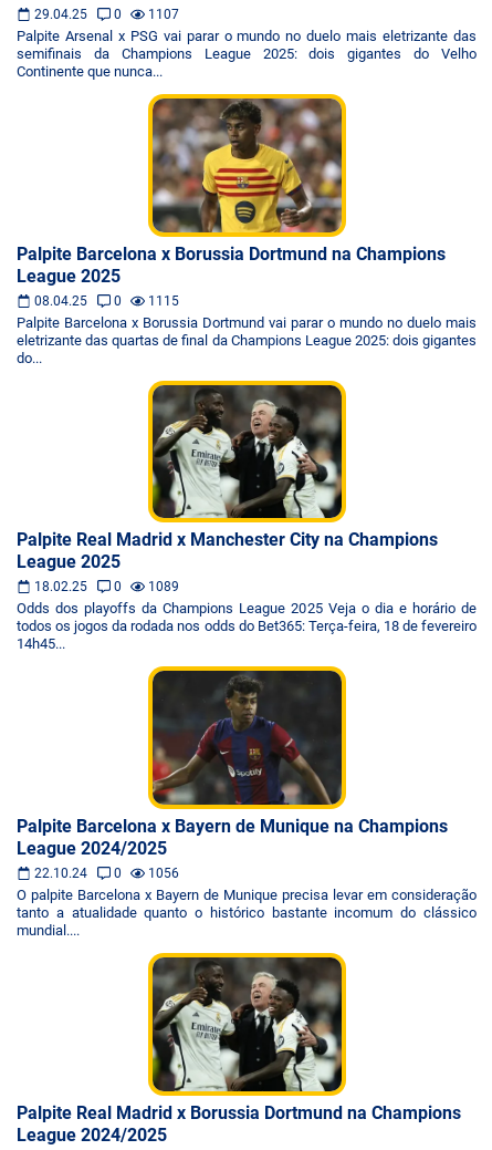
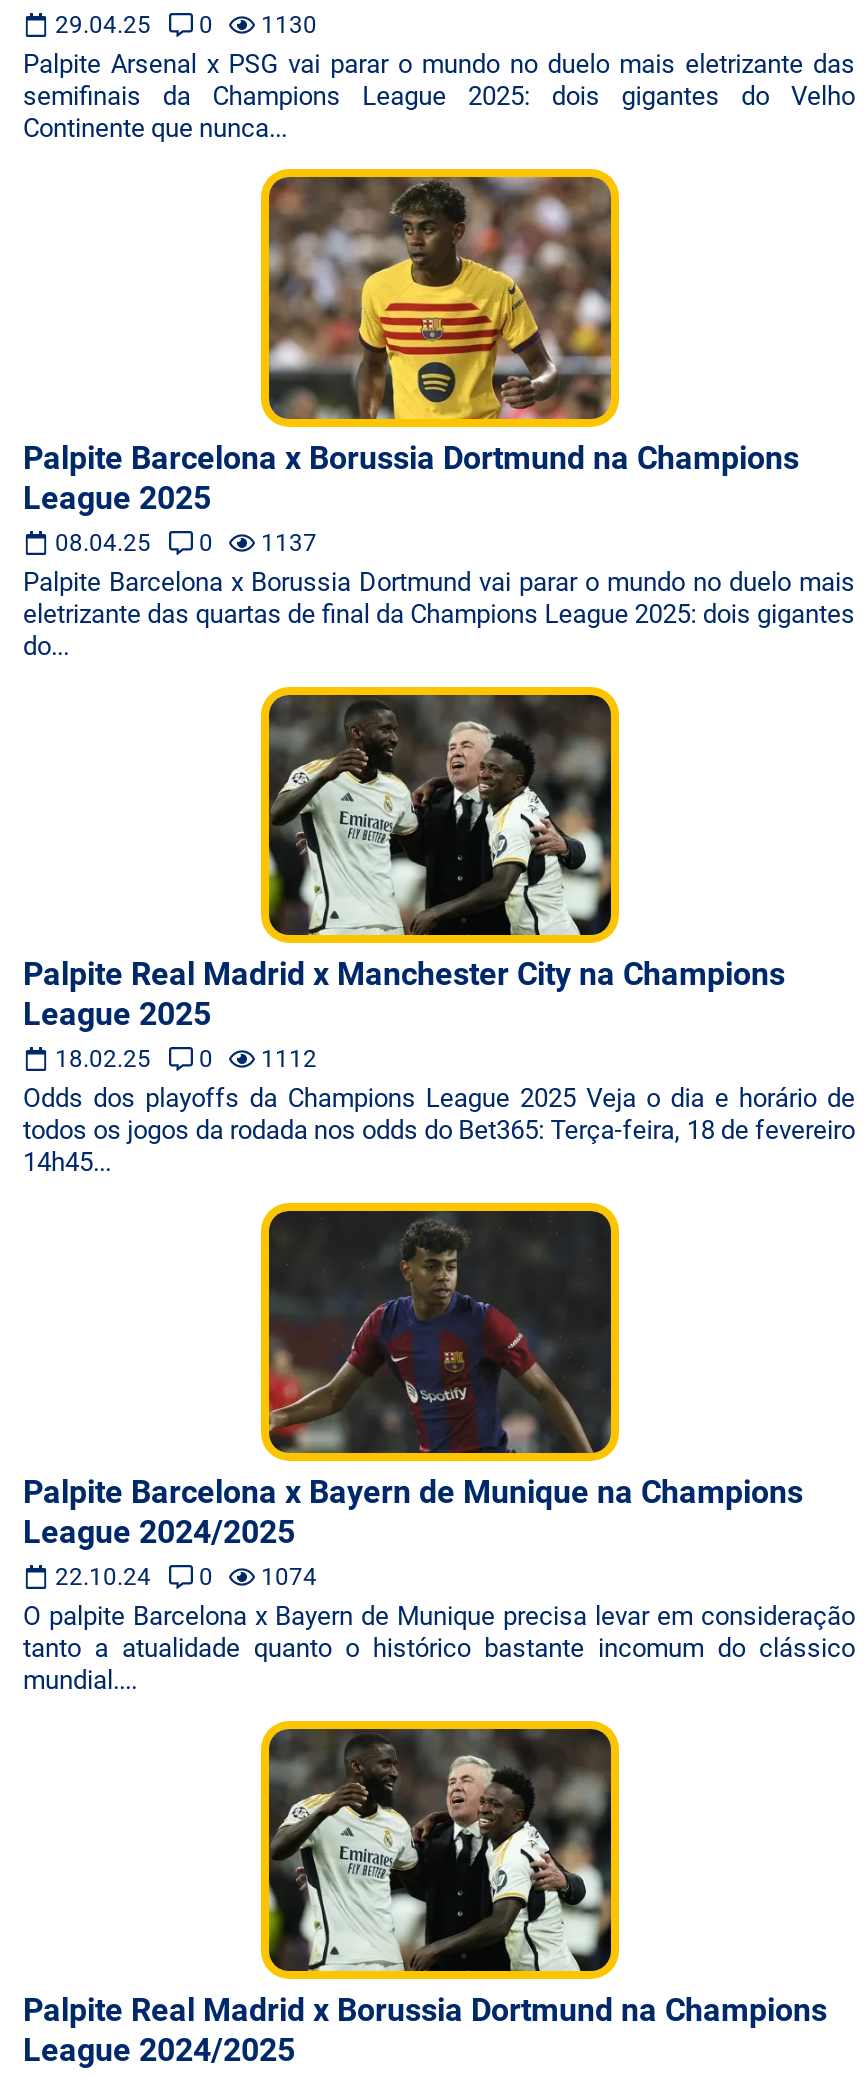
- 29.04.25 0 1107
+ 29.04.25 0 1130

- 08.04.25 0 1115
+ 08.04.25 0 1137

- 18.02.25 0 1089
+ 18.02.25 0 1112

- 22.10.24 0 1056
+ 22.10.24 0 1074
